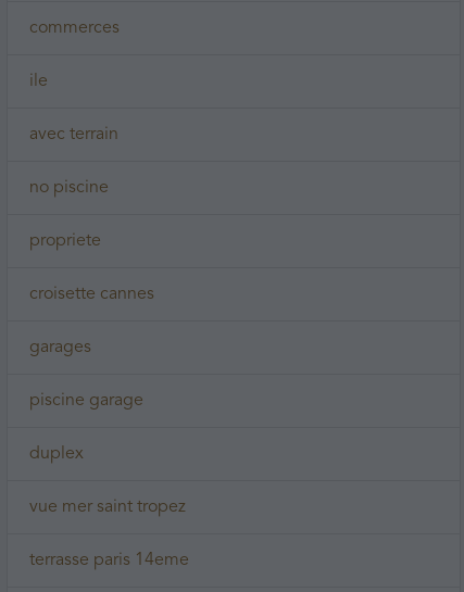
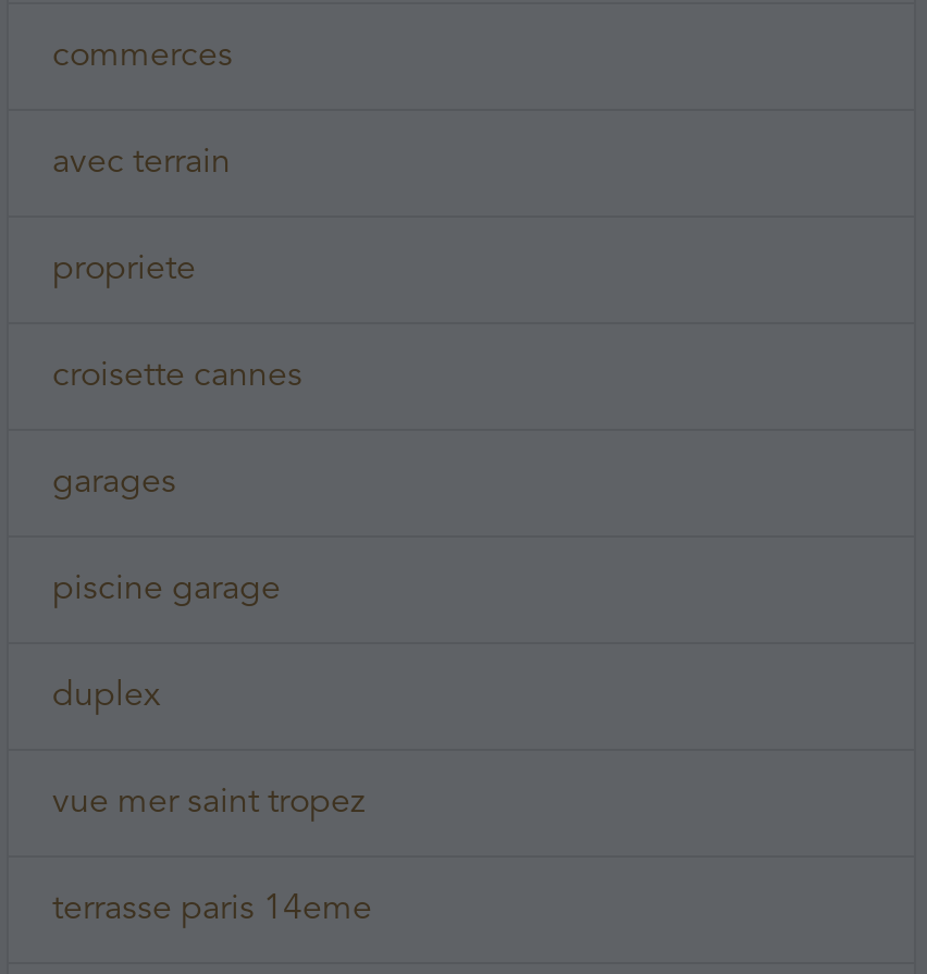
- ile

- no piscine
